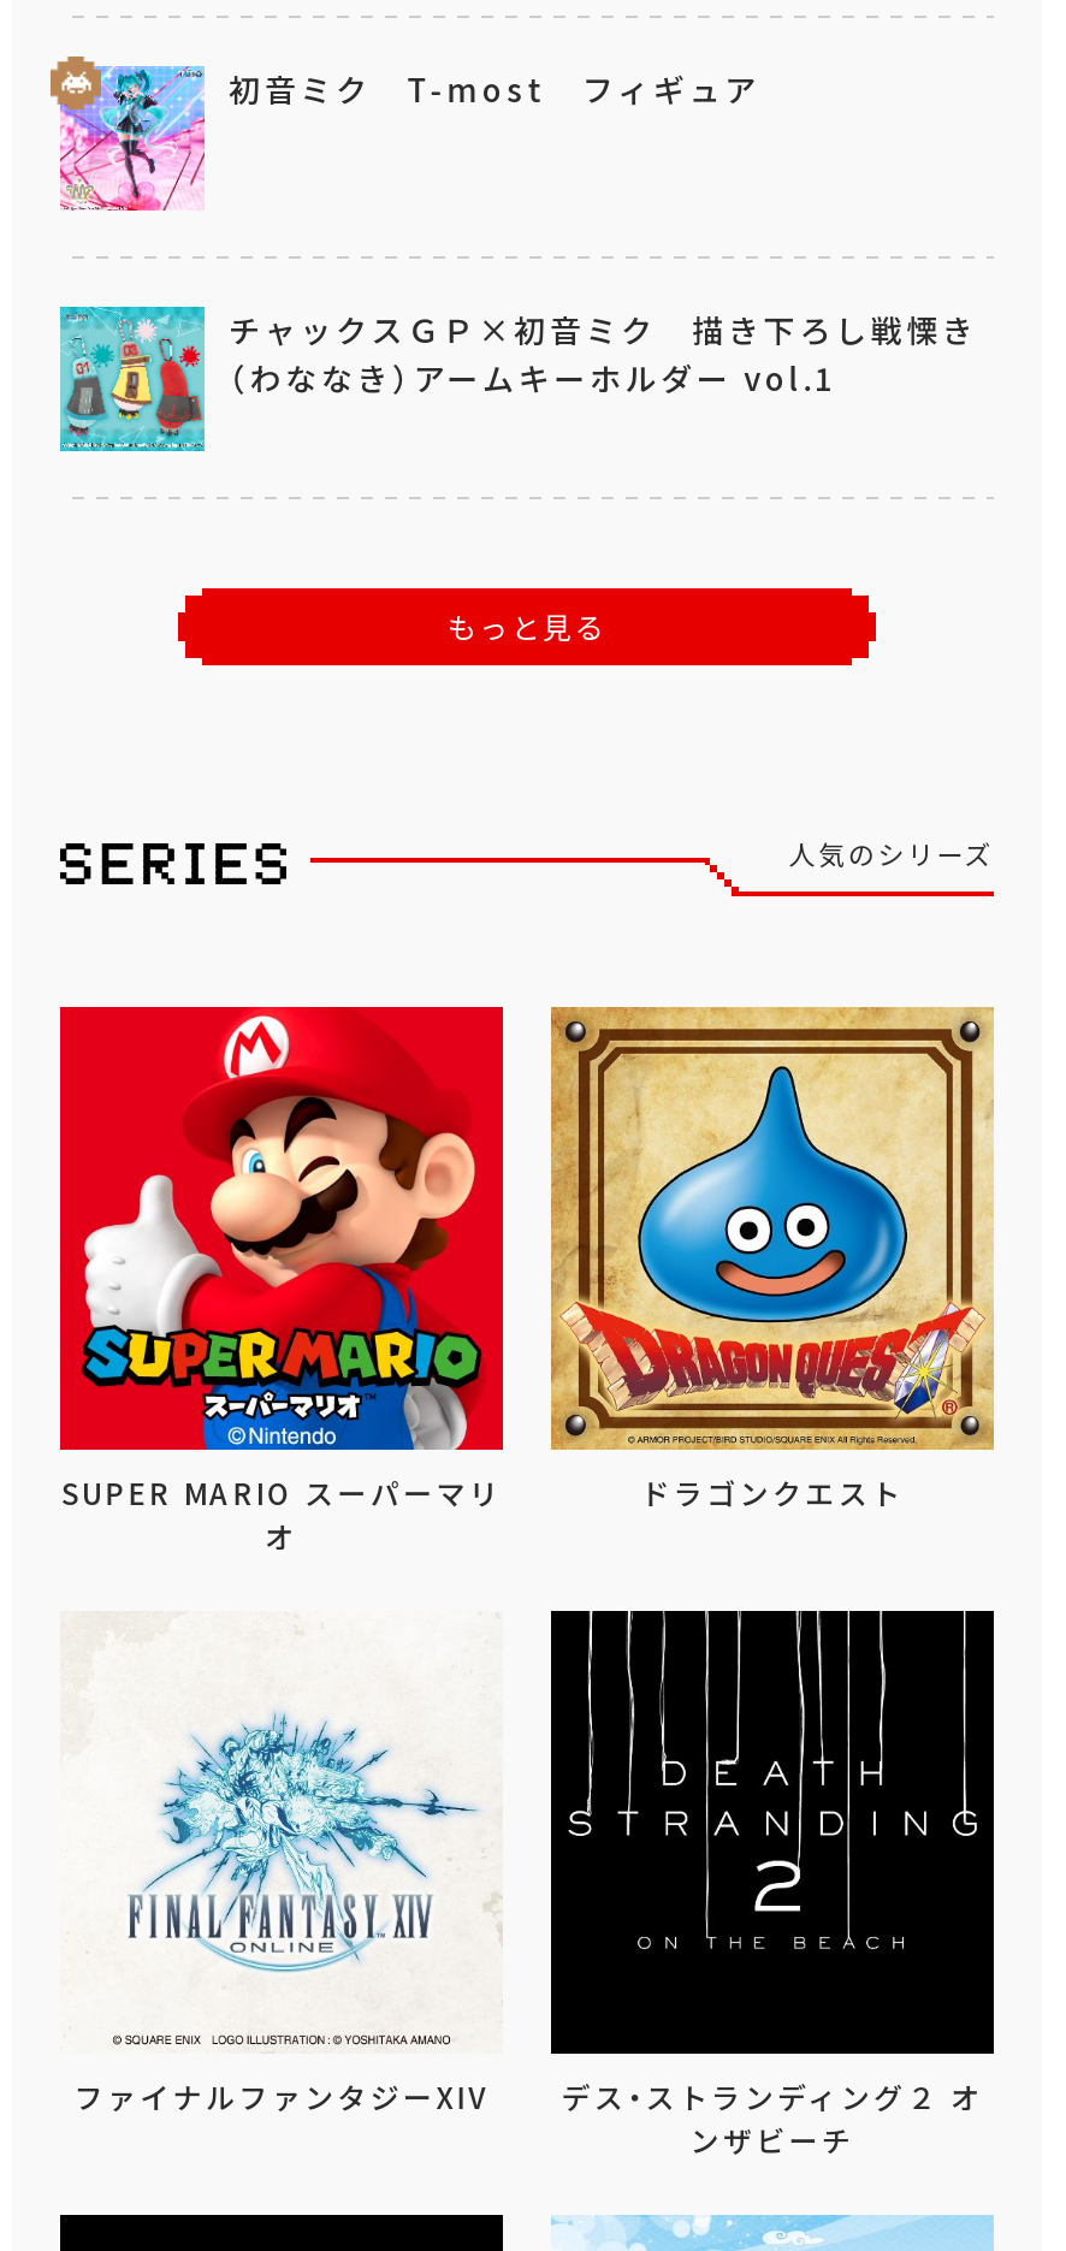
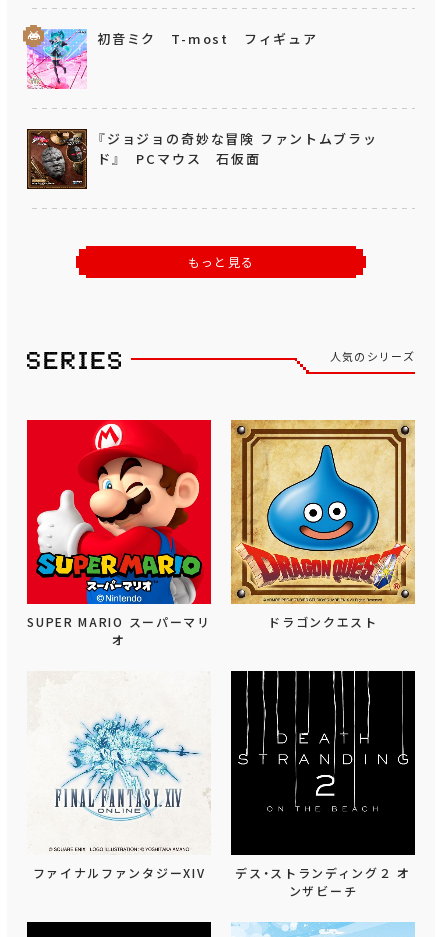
- [image]
- チャックスＧＰ×初音ミク 描き下ろし戦慄き
- （わななき）アームキーホルダー vol.1
+ [image]
+ 『ジョジョの奇妙な冒険 ファントムブラッ
+ ド』 PCマウス 石仮面
